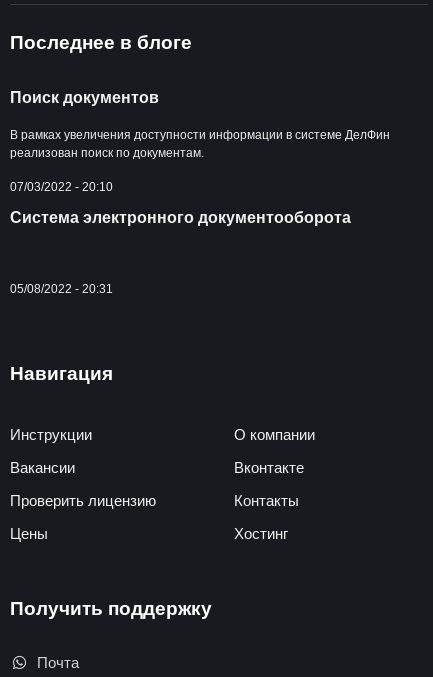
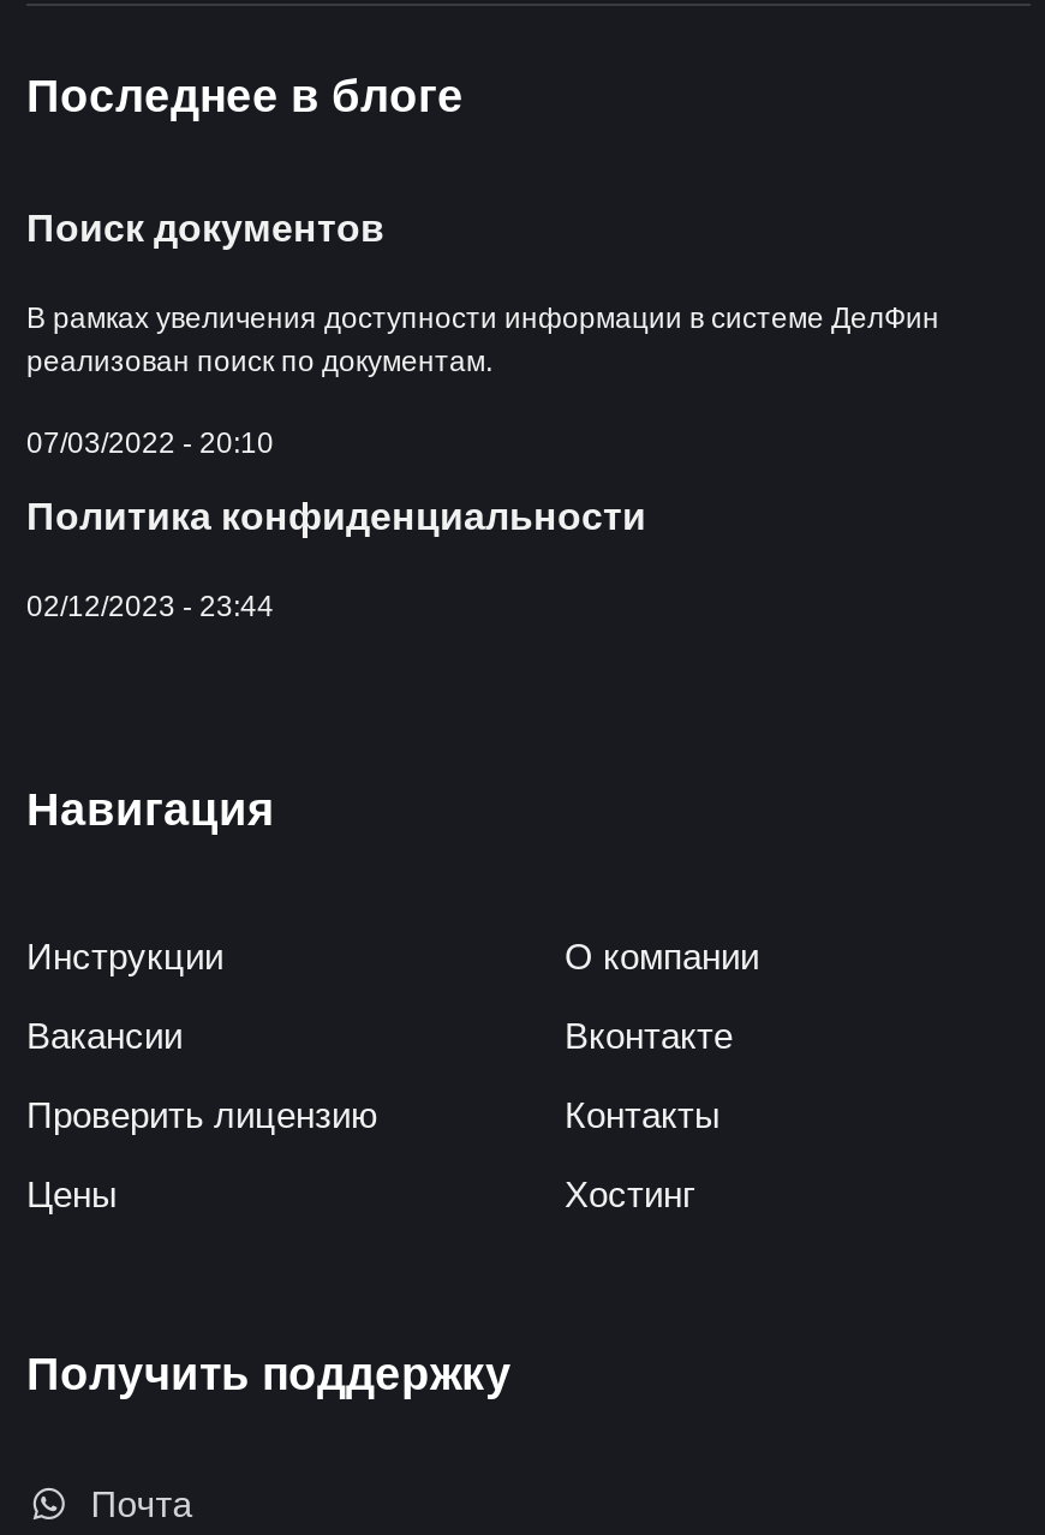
- Система электронного документооборота
+ Политика конфиденциальности

- 05/08/2022 - 20:31
+ 02/12/2023 - 23:44
